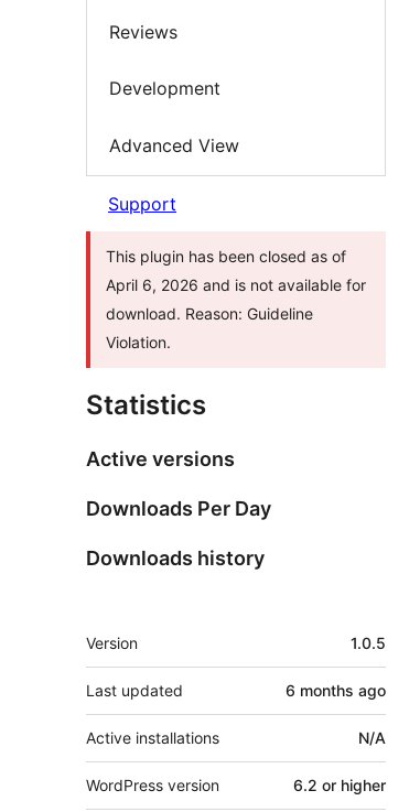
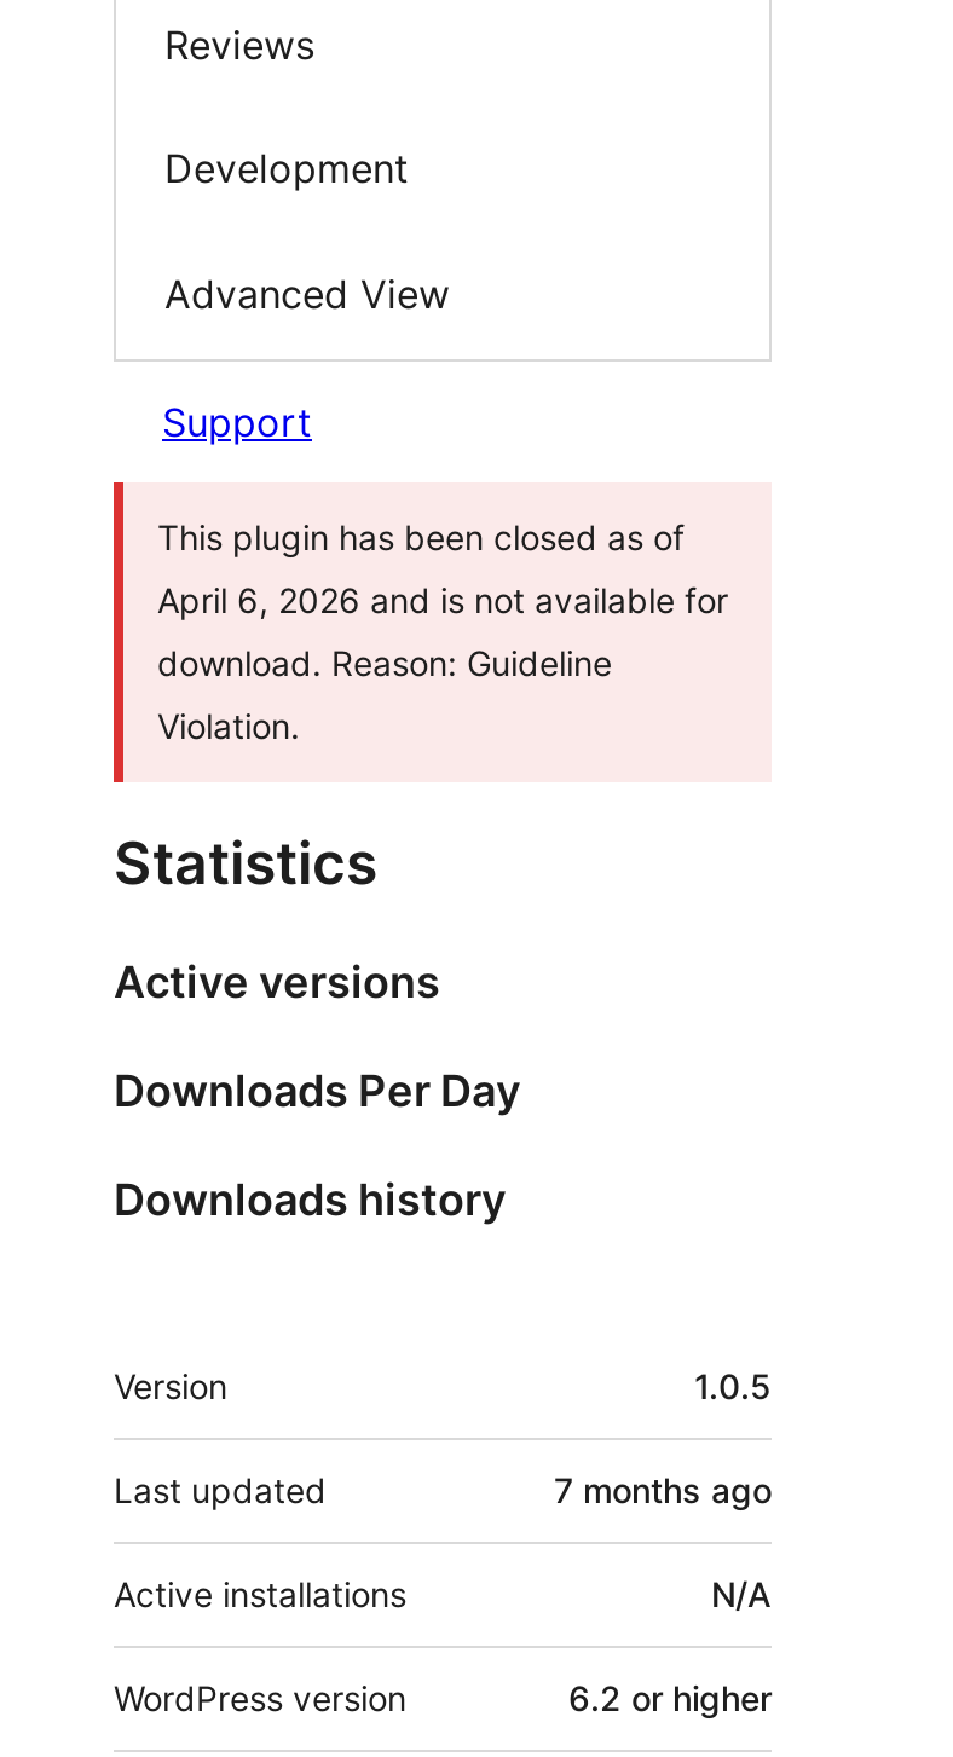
- 6 months ago
+ 7 months ago
